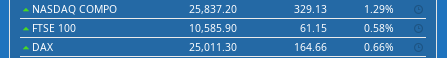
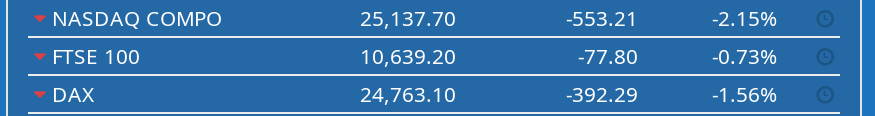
- 25,837.20
+ 25,137.70

- 329.13
+ -553.21

- 1.29%
+ -2.15%

- 10,585.90
+ 10,639.20

- 61.15
+ -77.80

- 0.58%
+ -0.73%

- 25,011.30
+ 24,763.10

- 164.66
+ -392.29

- 0.66%
+ -1.56%
